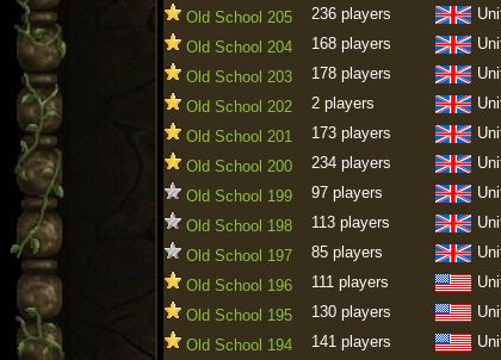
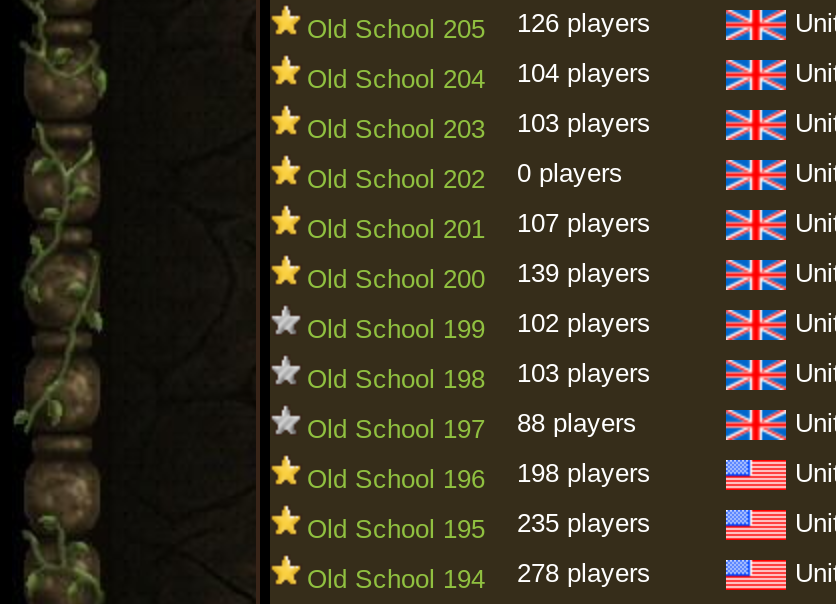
- Old School 205 236 players
+ Old School 205 126 players

- Old School 204 168 players
+ Old School 204 104 players

- Old School 203 178 players
+ Old School 203 103 players

- Old School 202 2 players
+ Old School 202 0 players

- Old School 201 173 players
+ Old School 201 107 players

- Old School 200 234 players
+ Old School 200 139 players

- Old School 199 97 players
+ Old School 199 102 players

- Old School 198 113 players
+ Old School 198 103 players

- Old School 197 85 players
+ Old School 197 88 players

- Old School 196 111 players
+ Old School 196 198 players

- Old School 195 130 players
+ Old School 195 235 players

- Old School 194 141 players
+ Old School 194 278 players
